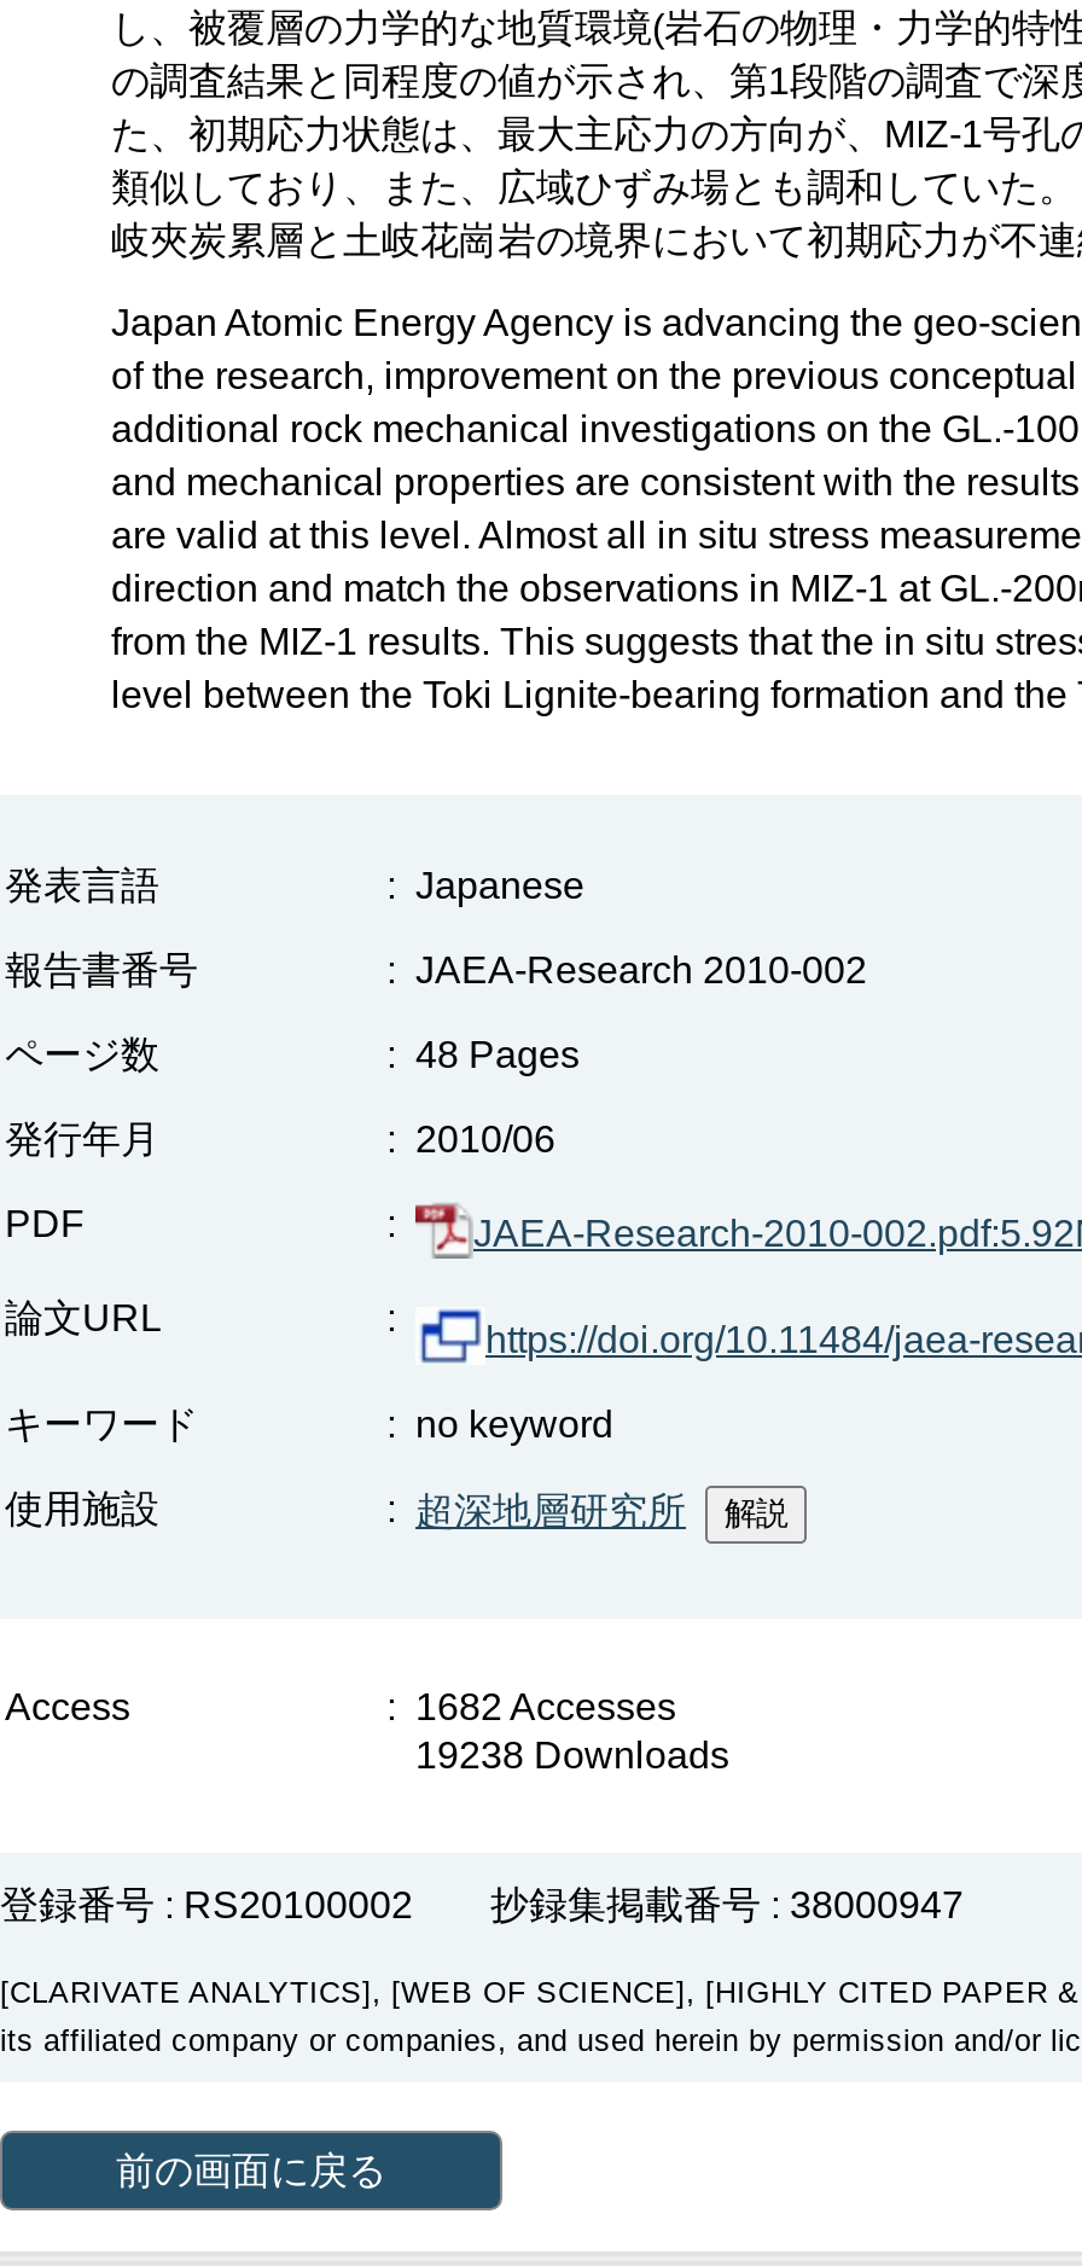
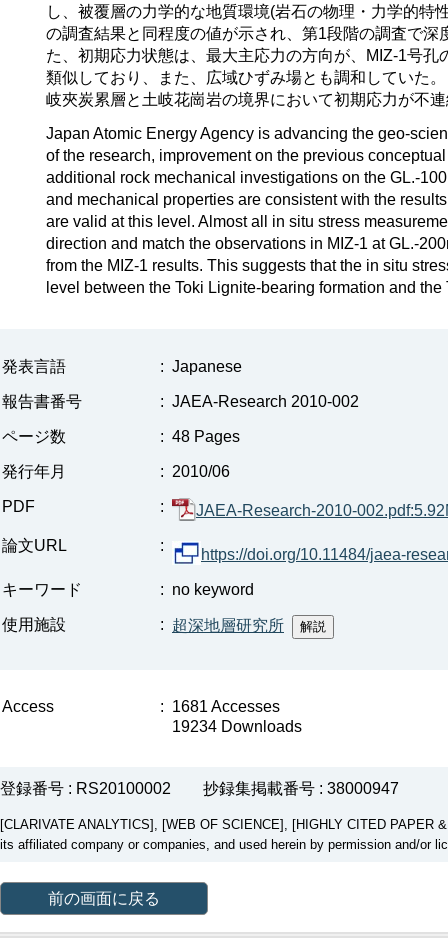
- : 1682 Accesses
+ : 1681 Accesses

- 19238 Downloads
+ 19234 Downloads
